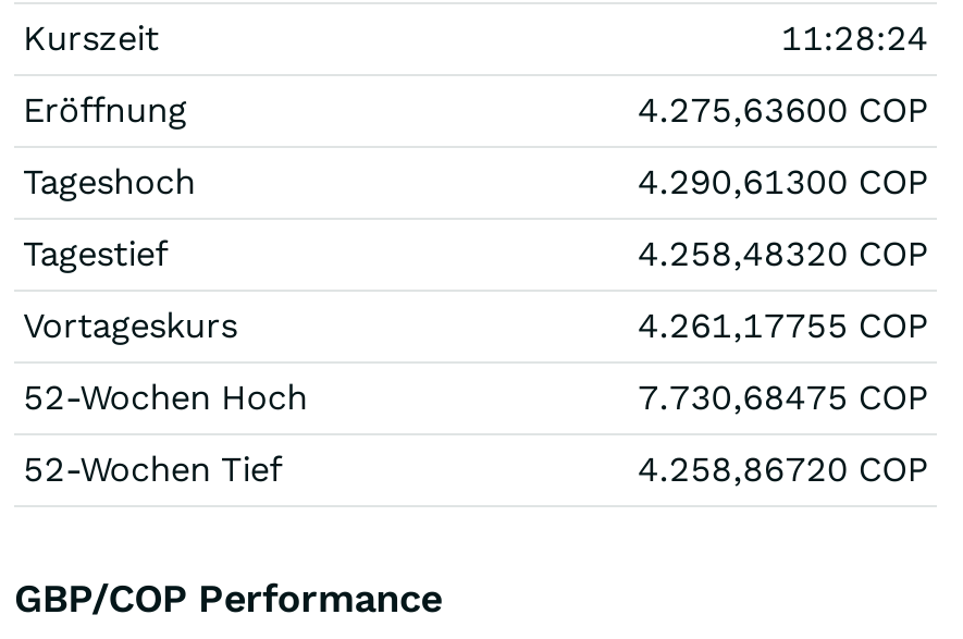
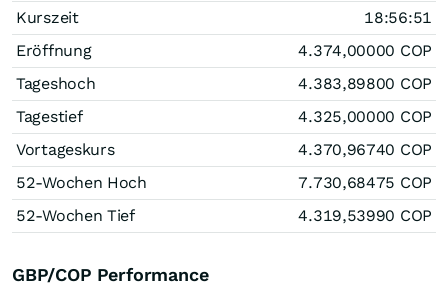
- 11:28:24
+ 18:56:51

- 4.275,63600 COP
+ 4.374,00000 COP

- 4.290,61300 COP
+ 4.383,89800 COP

- 4.258,48320 COP
+ 4.325,00000 COP

- 4.261,17755 COP
+ 4.370,96740 COP

- 4.258,86720 COP
+ 4.319,53990 COP
